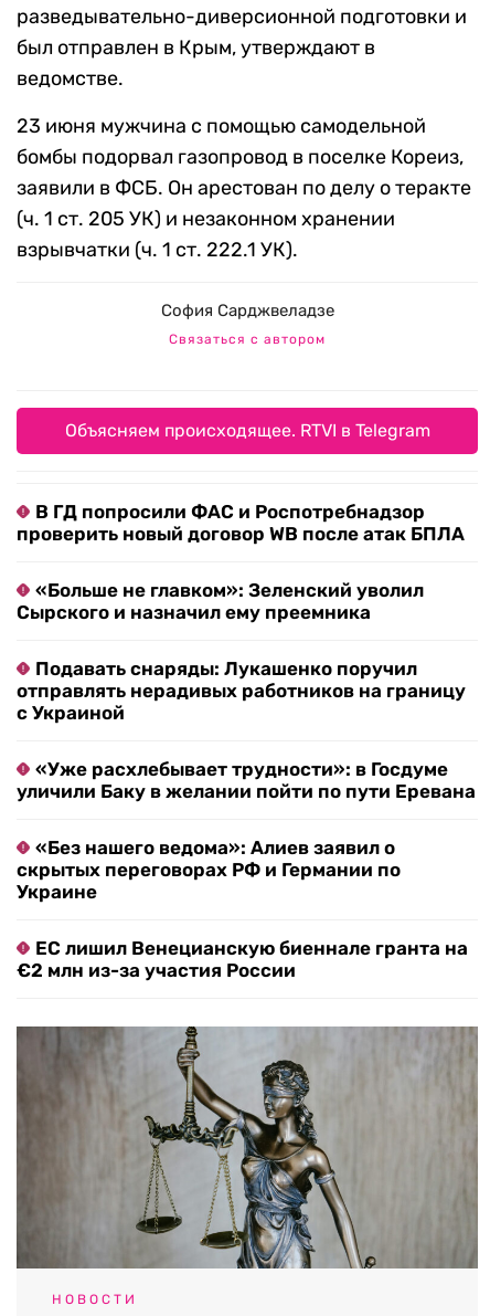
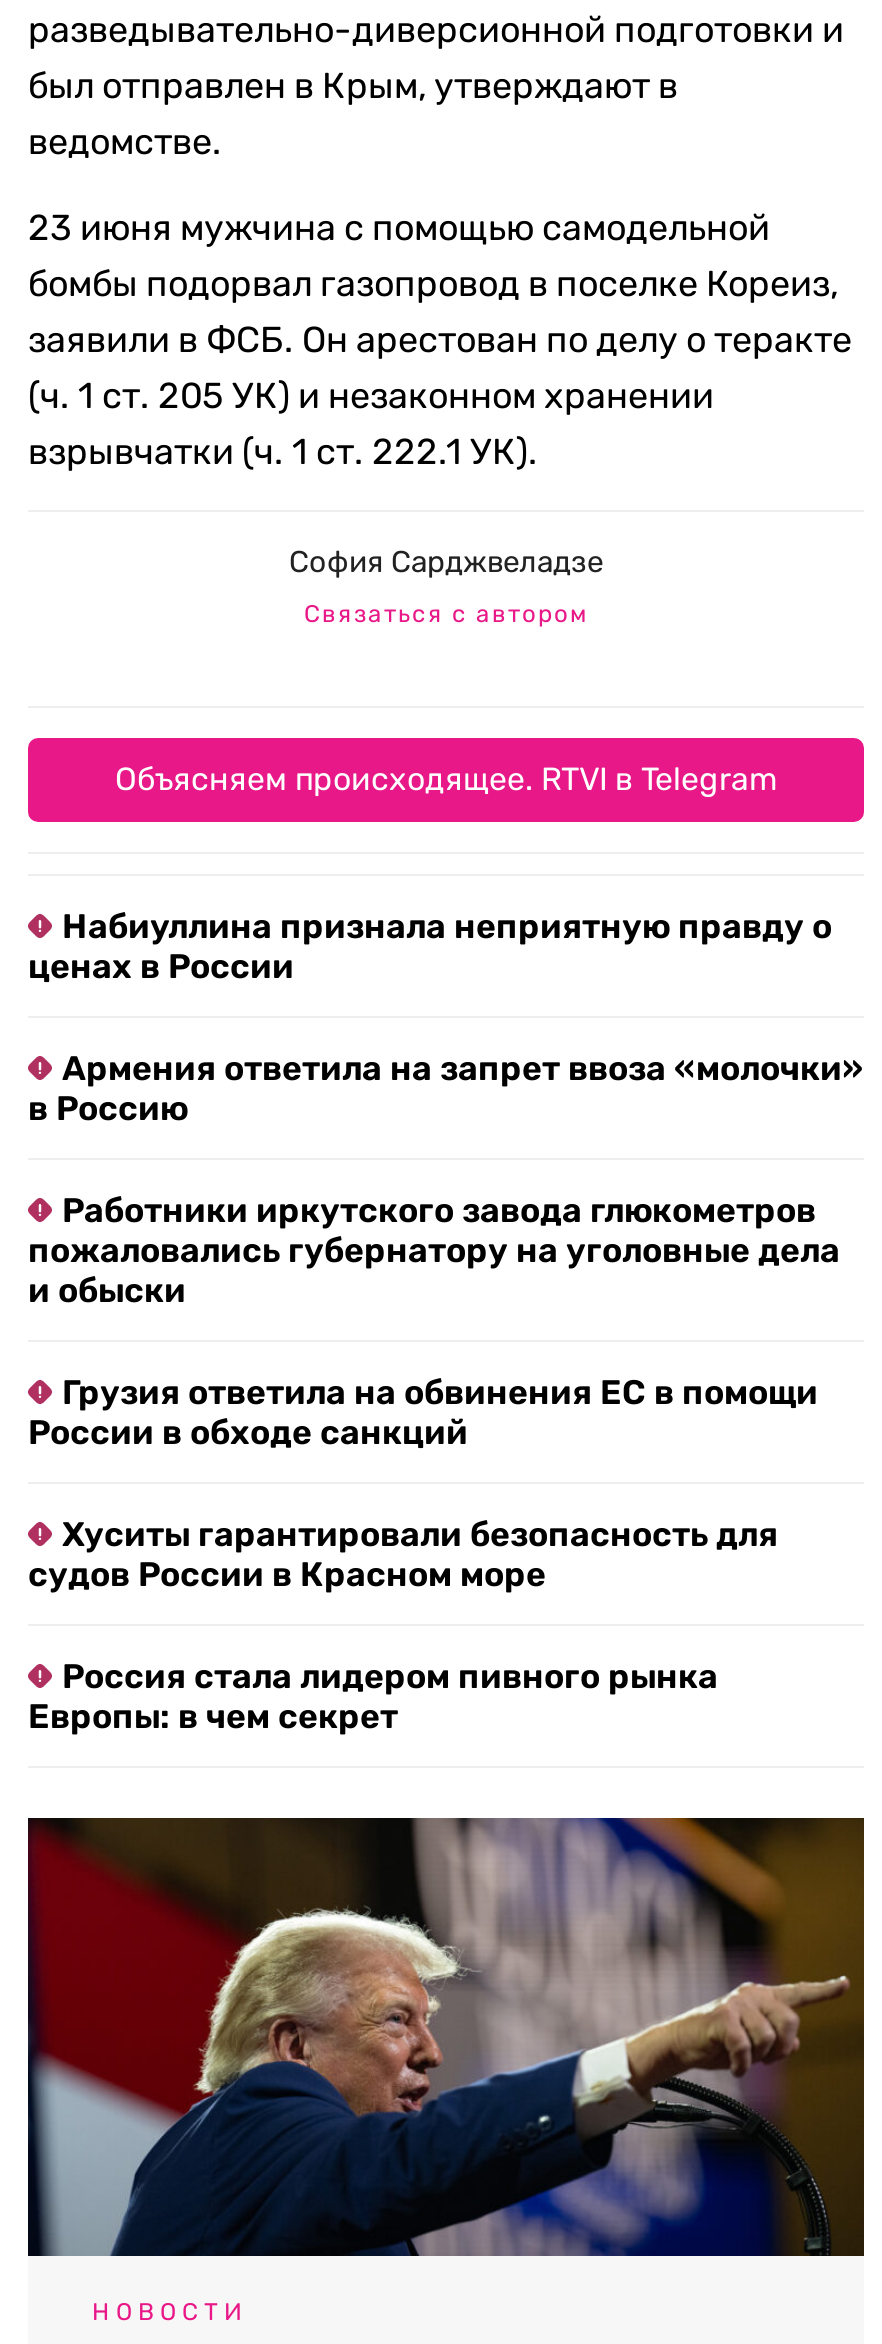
- В ГД попросили ФАС и Роспотребнадзор
- проверить новый договор WB после атак БПЛА
+ Набиуллина признала неприятную правду о
+ ценах в России

- «Больше не главком»: Зеленский уволил
- Сырского и назначил ему преемника
+ Армения ответила на запрет ввоза «молочки»
+ в Россию

- Подавать снаряды: Лукашенко поручил
- отправлять нерадивых работников на границу
- с Украиной
+ Работники иркутского завода глюкометров
+ пожаловались губернатору на уголовные дела
+ и обыски

- «Уже расхлебывает трудности»: в Госдуме
- уличили Баку в желании пойти по пути Еревана
+ Грузия ответила на обвинения ЕС в помощи
+ России в обходе санкций

- «Без нашего ведома»: Алиев заявил о
- скрытых переговорах РФ и Германии по
- Украине
+ Хуситы гарантировали безопасность для
+ судов России в Красном море

- ЕС лишил Венецианскую биеннале гранта на
- €2 млн из-за участия России
+ Россия стала лидером пивного рынка
+ Европы: в чем секрет

- [image]
+ [image]
